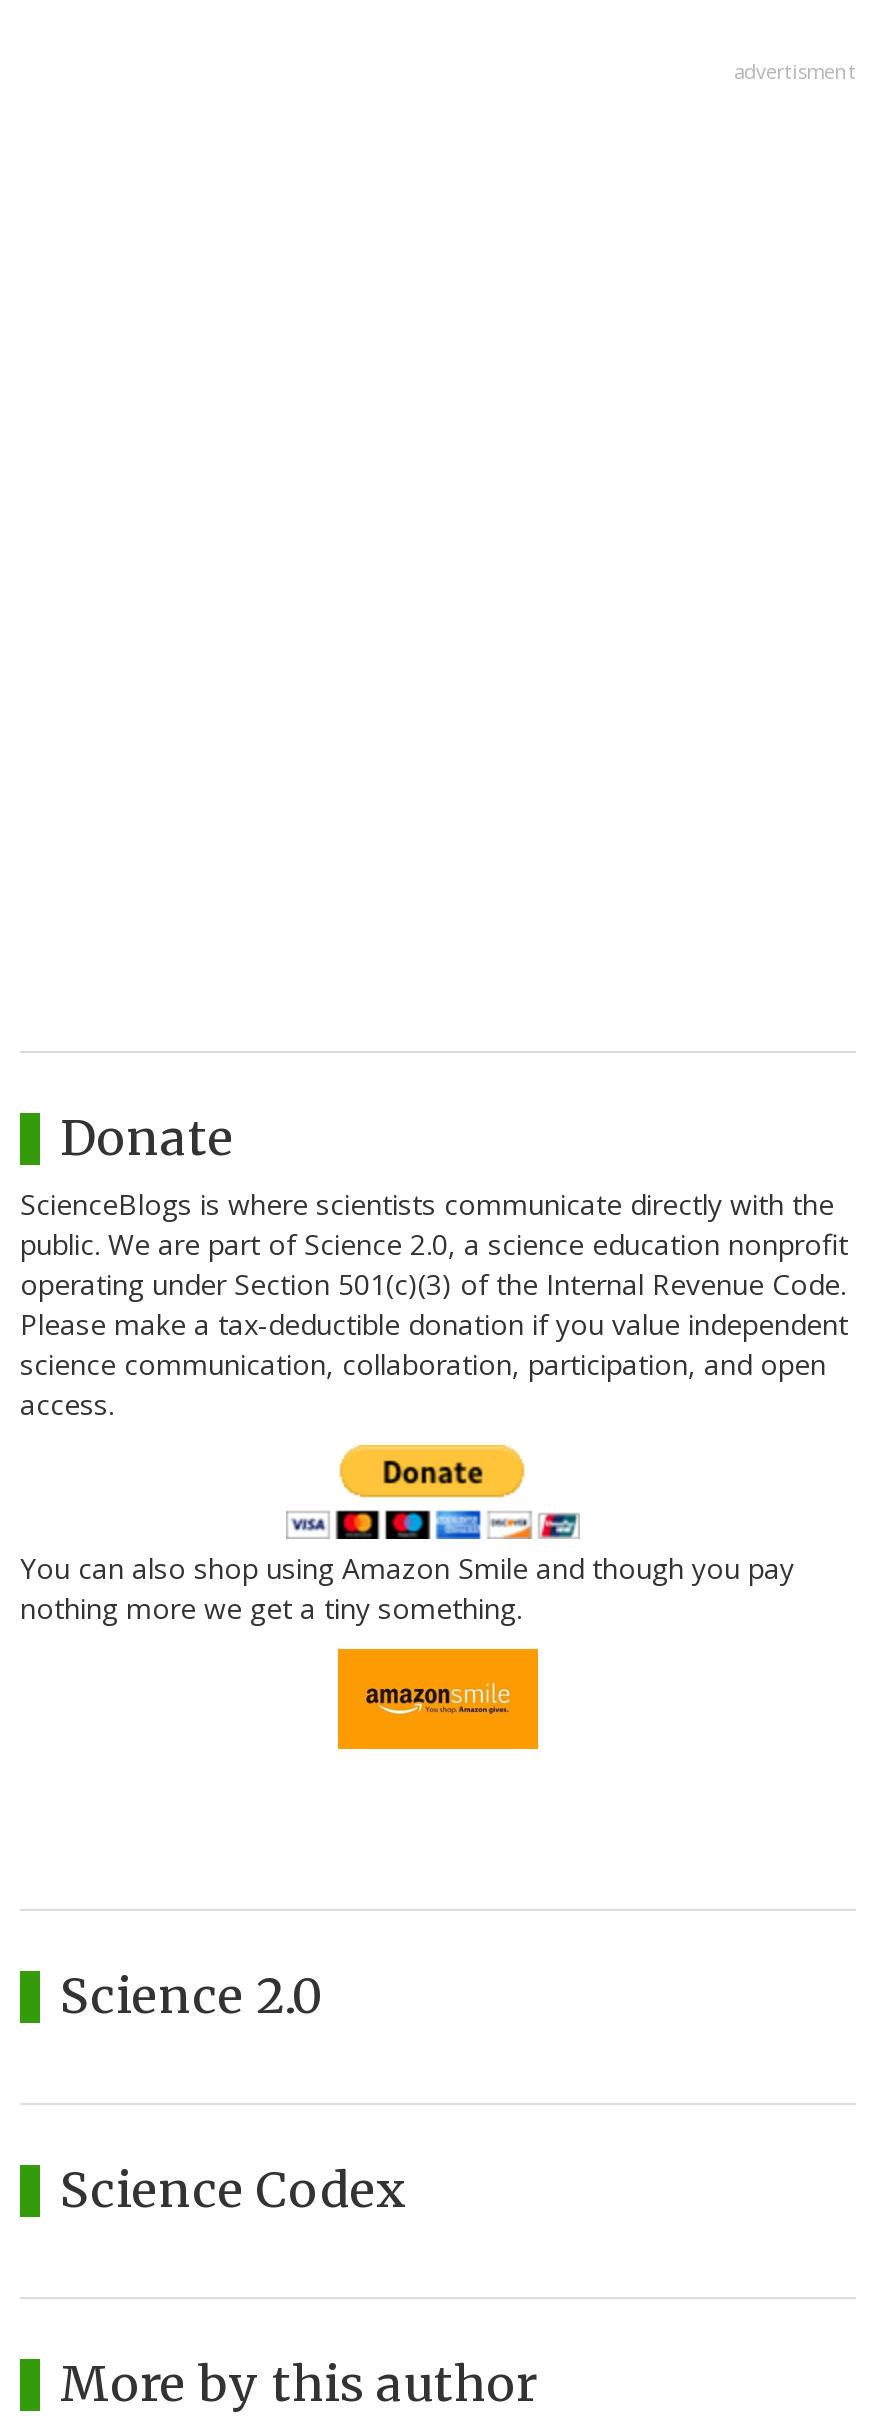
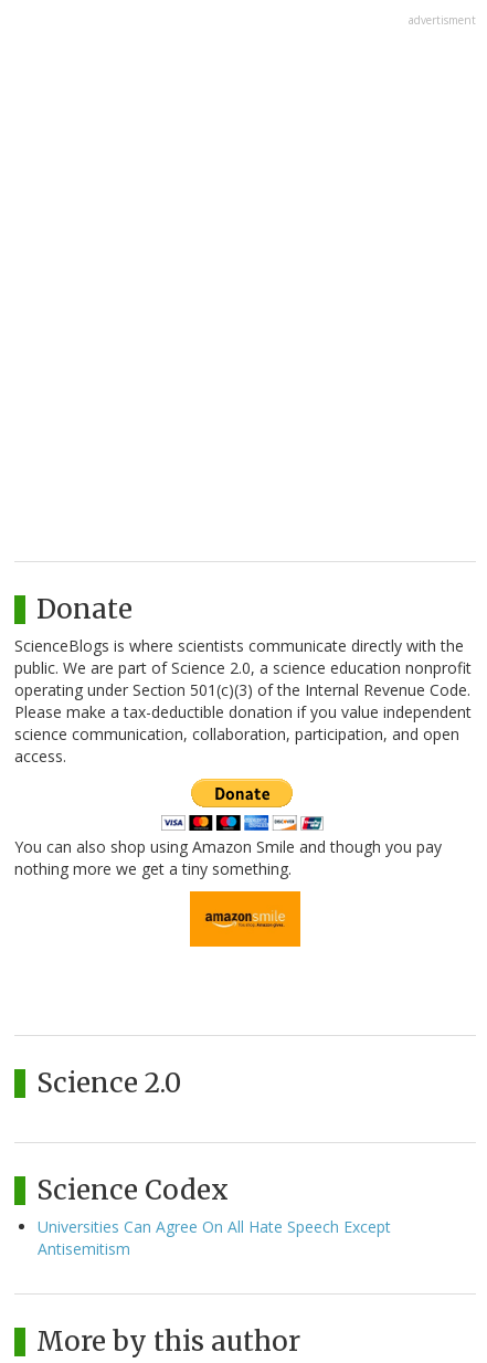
+ Universities Can Agree On All Hate Speech Except
+ Antisemitism
